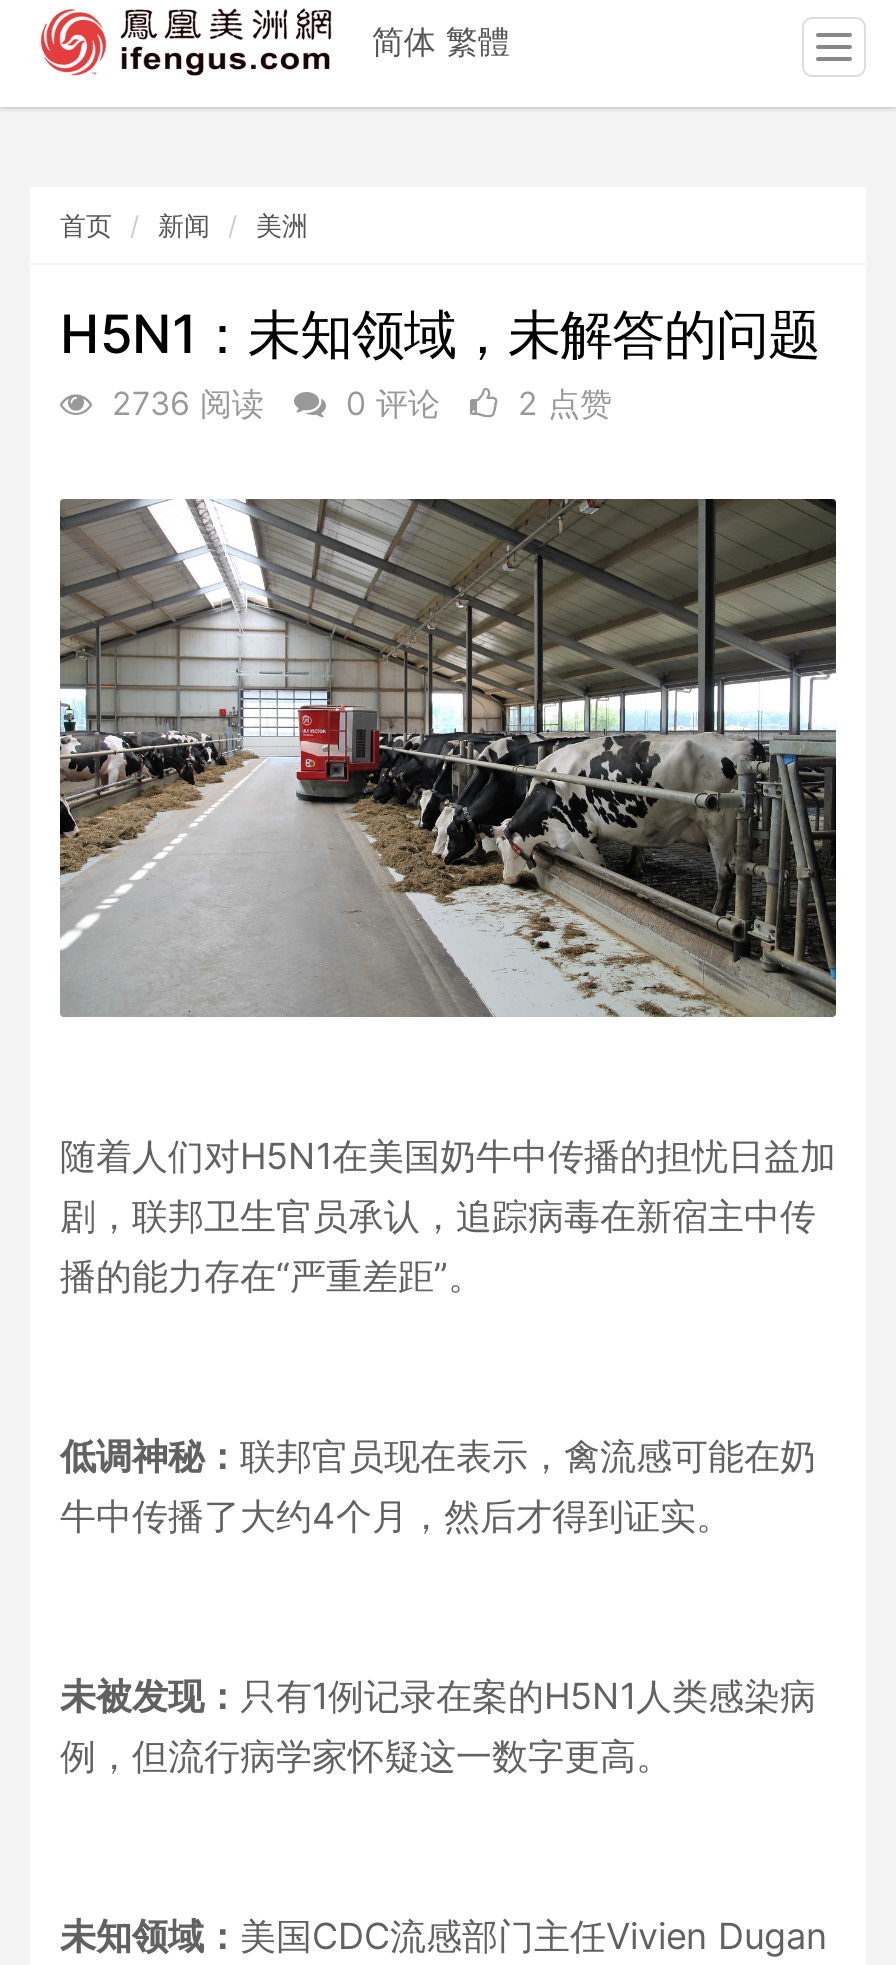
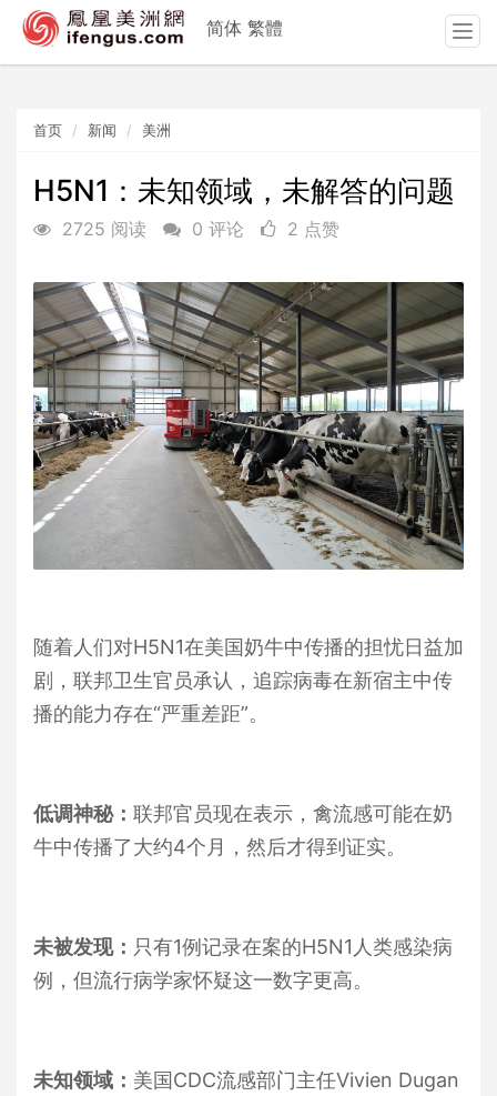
- 2736 阅读 0 评论 2 点赞
+ 2725 阅读 0 评论 2 点赞
